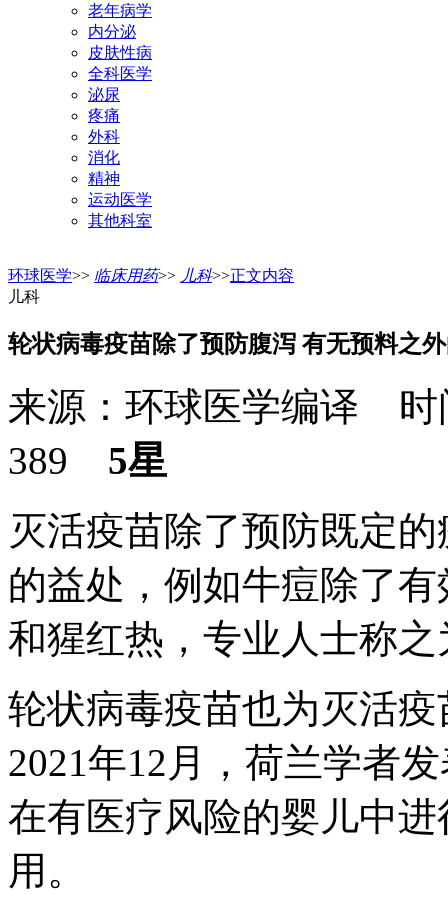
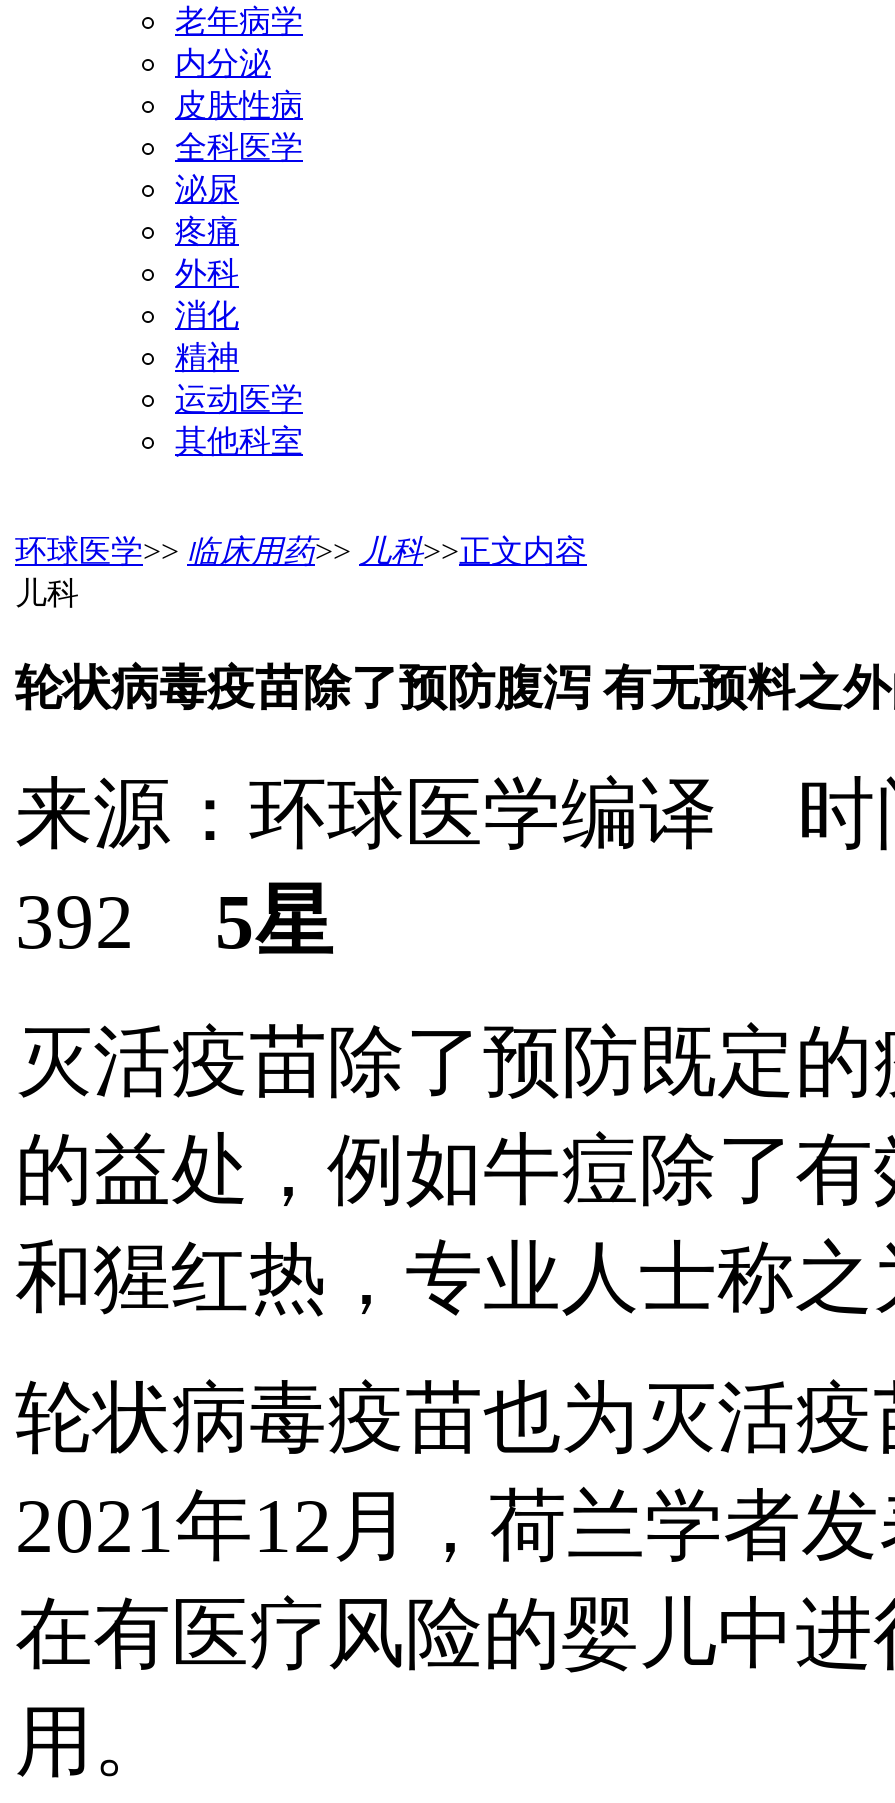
- 389 5星
+ 392 5星
